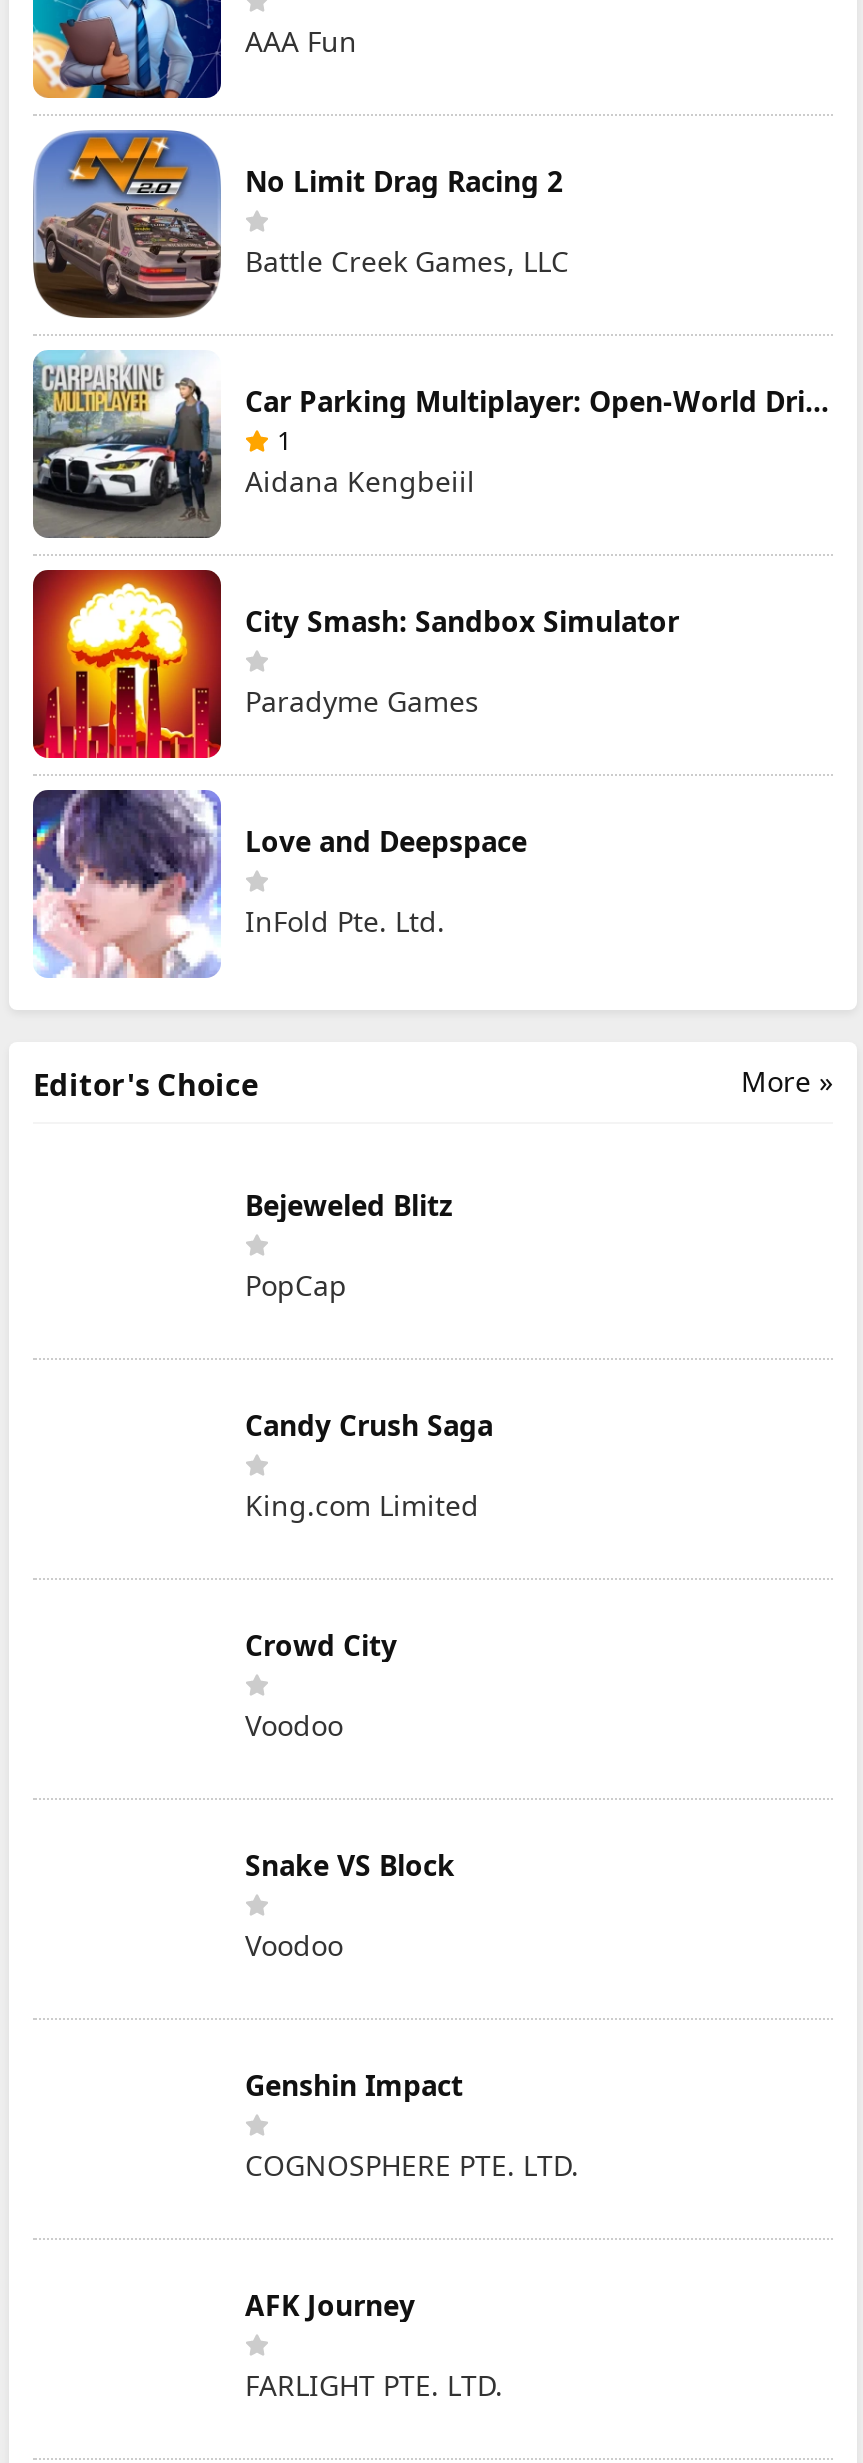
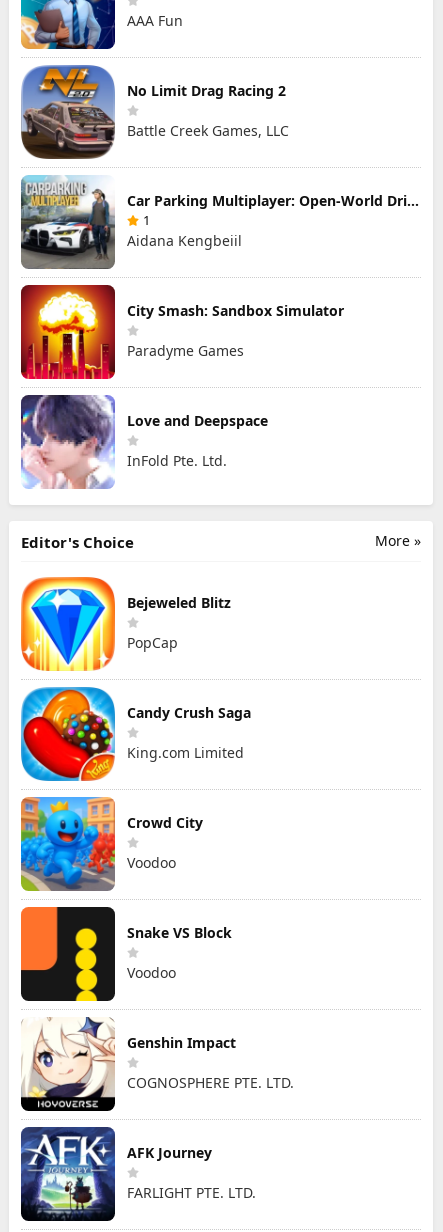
+ [image]

+ [image]

+ [image]

+ [image]

+ [image]

+ [image]
